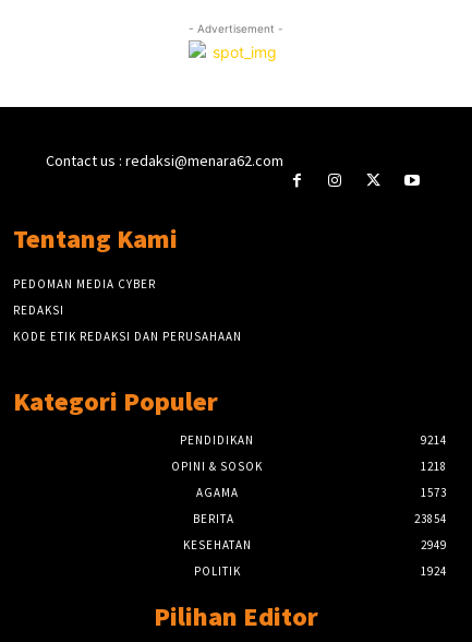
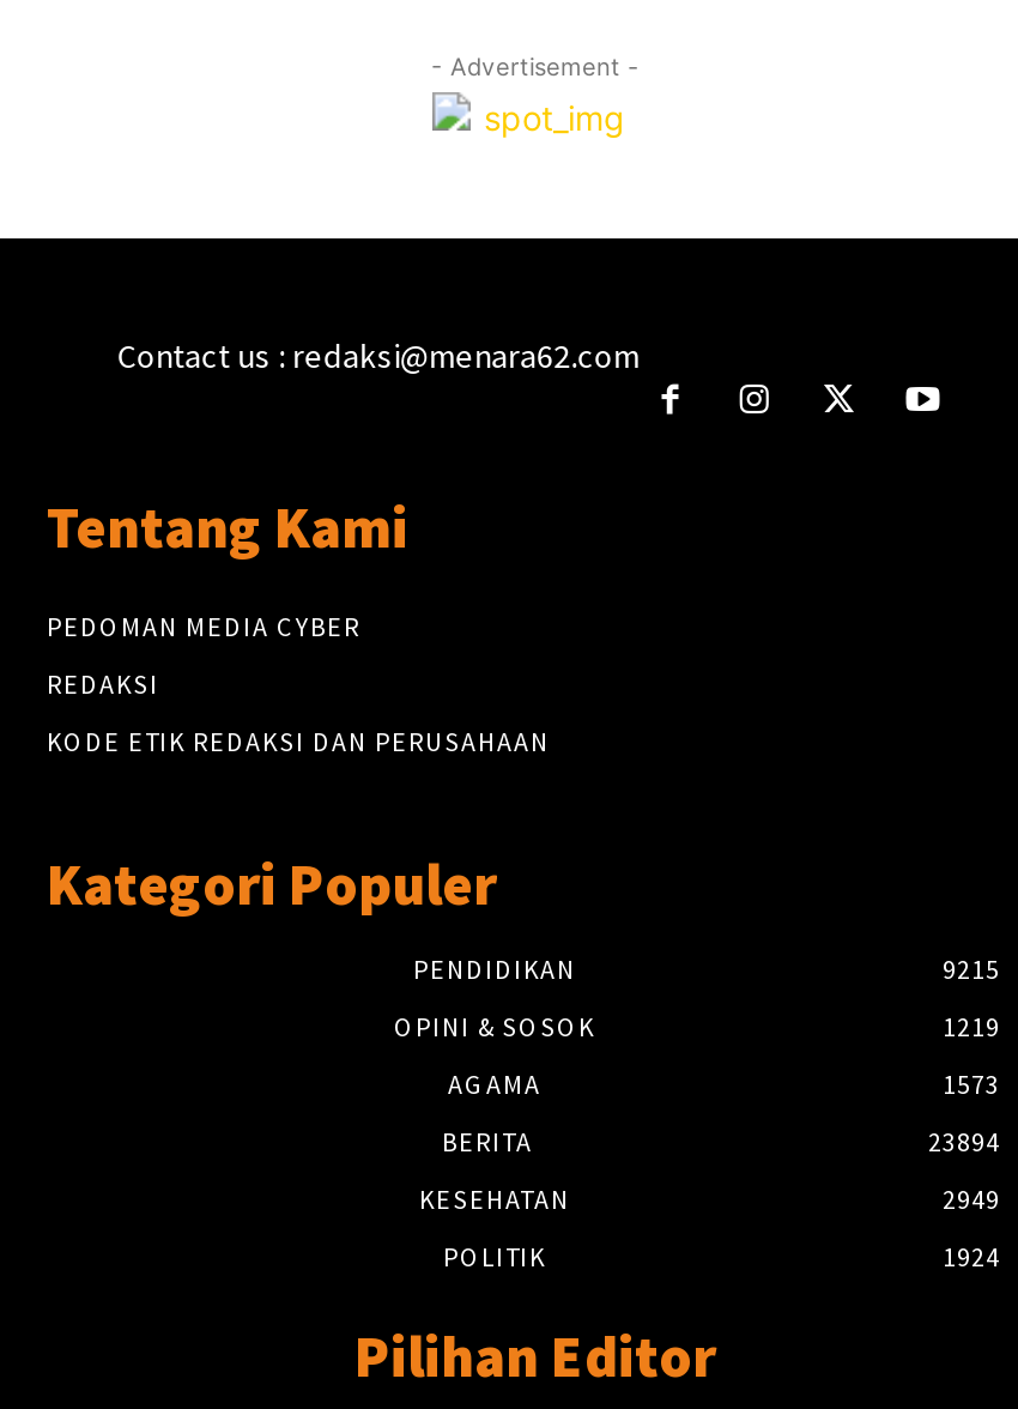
- 9214
+ 9215

- 1218
+ 1219

- 23854
+ 23894
